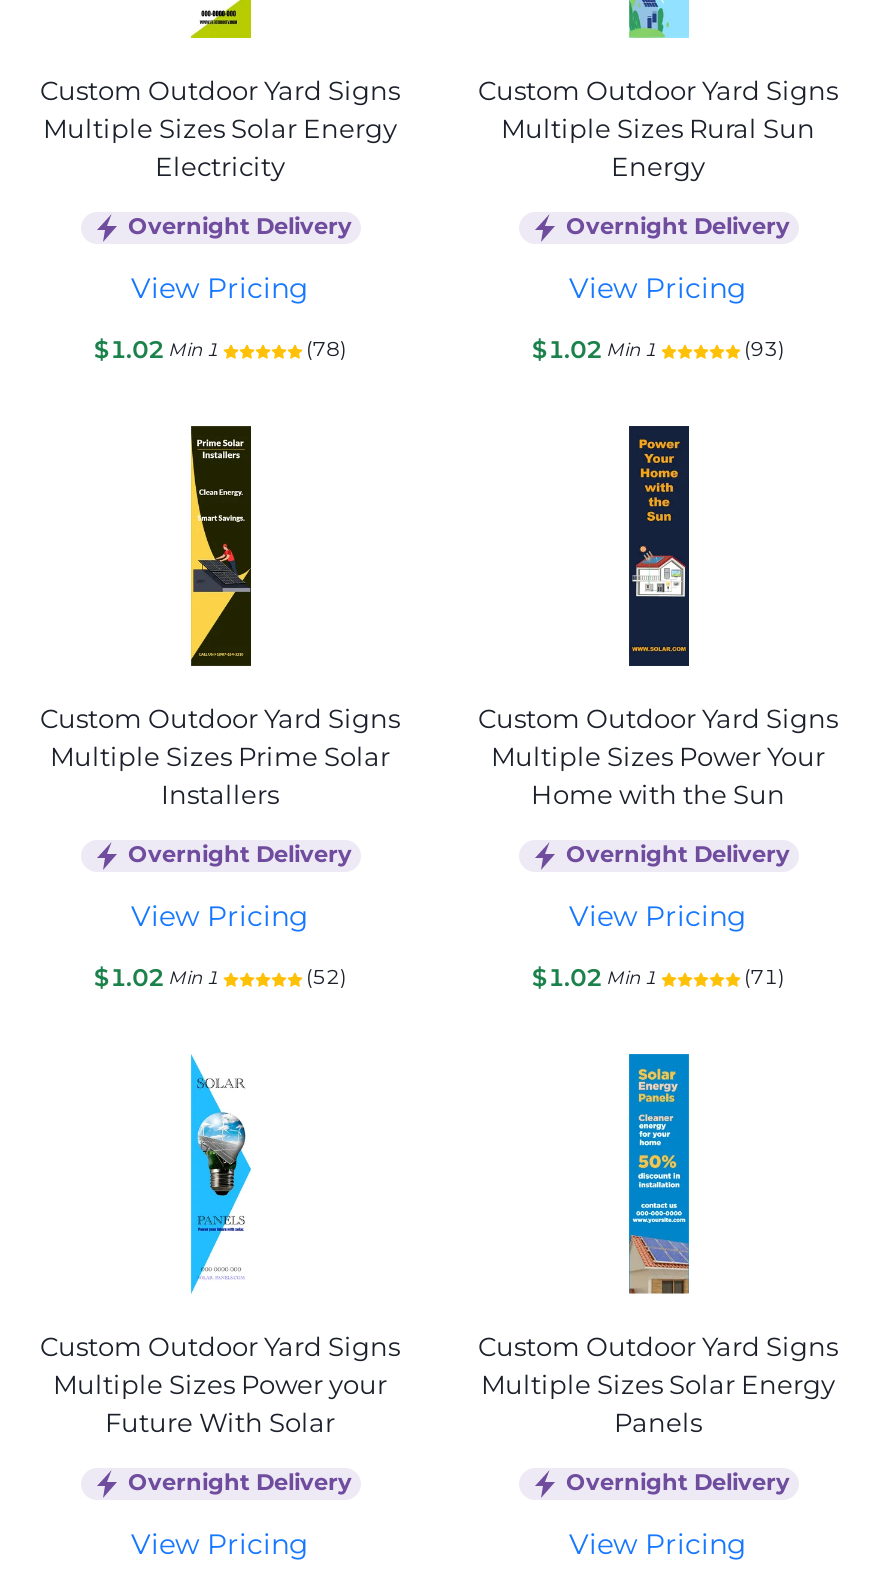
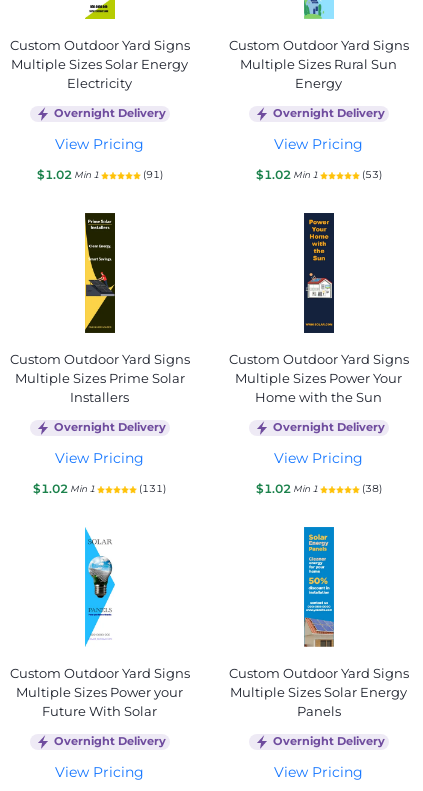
- (78)
+ (91)

- (93)
+ (53)

- (52)
+ (131)

- (71)
+ (38)
